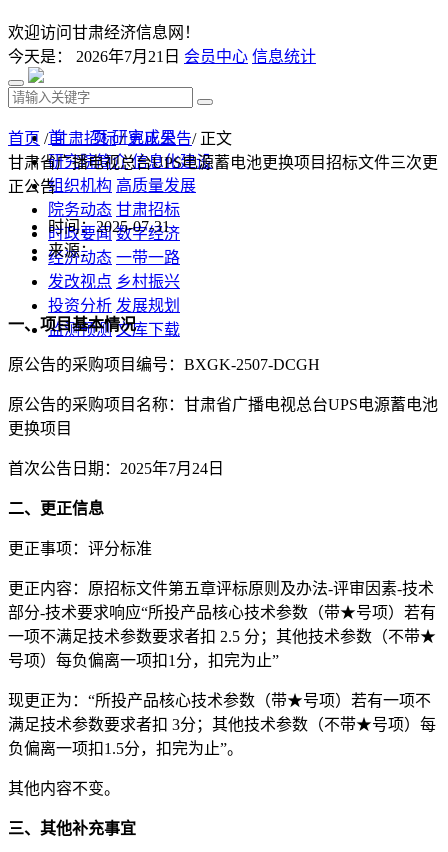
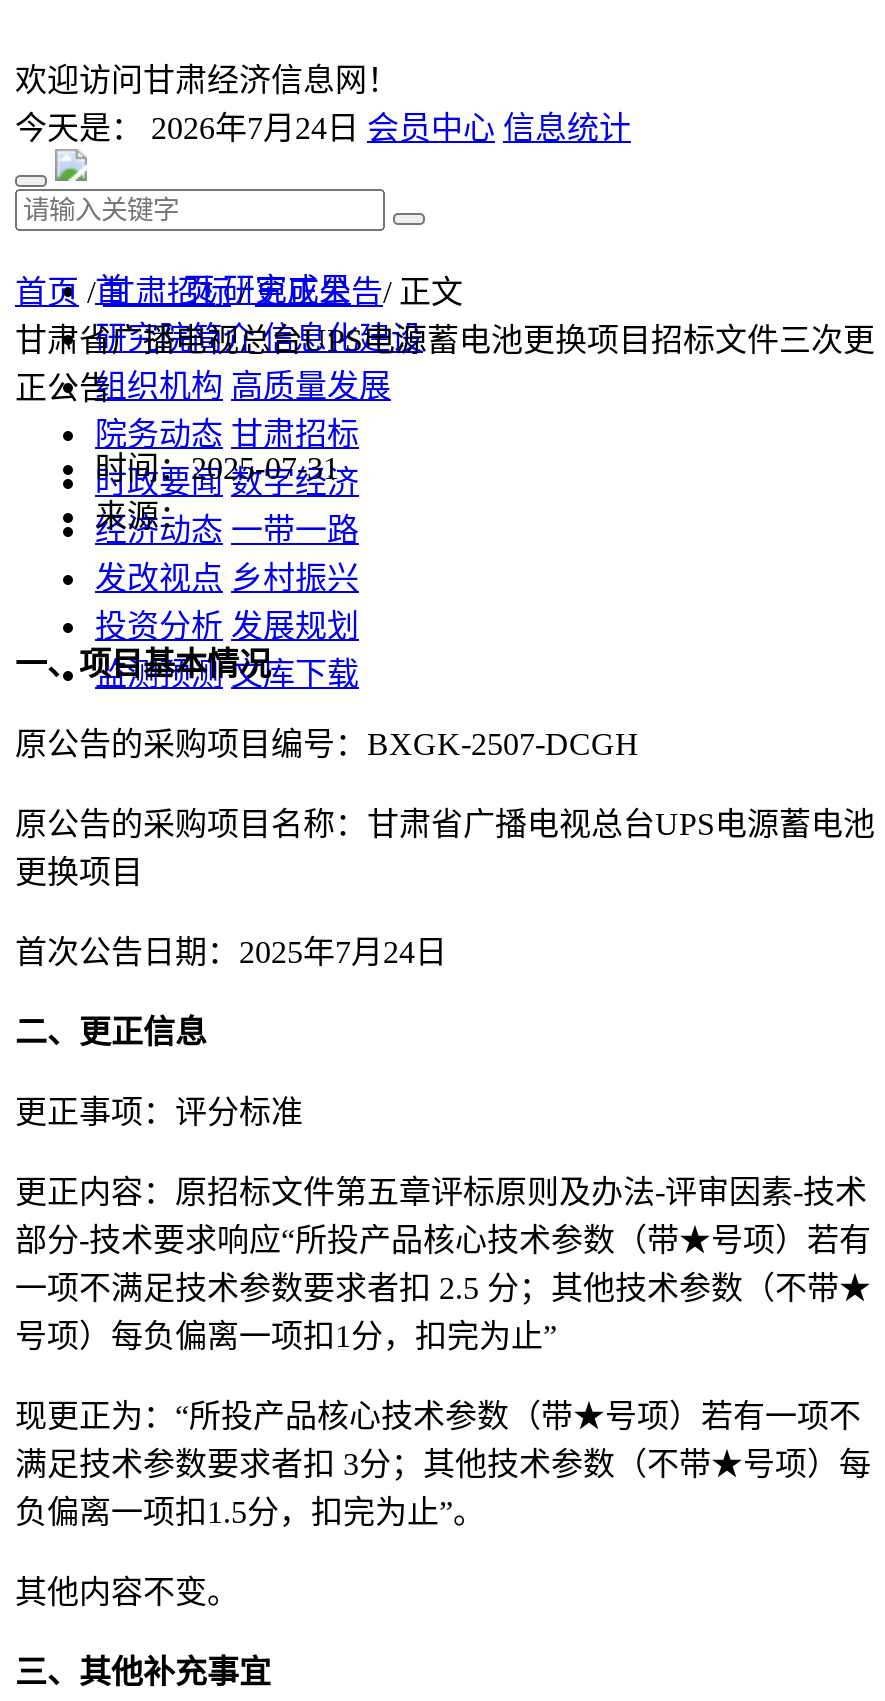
- 今天是：2026年7月21日会员中心 信息统计
+ 今天是：2026年7月24日会员中心 信息统计
